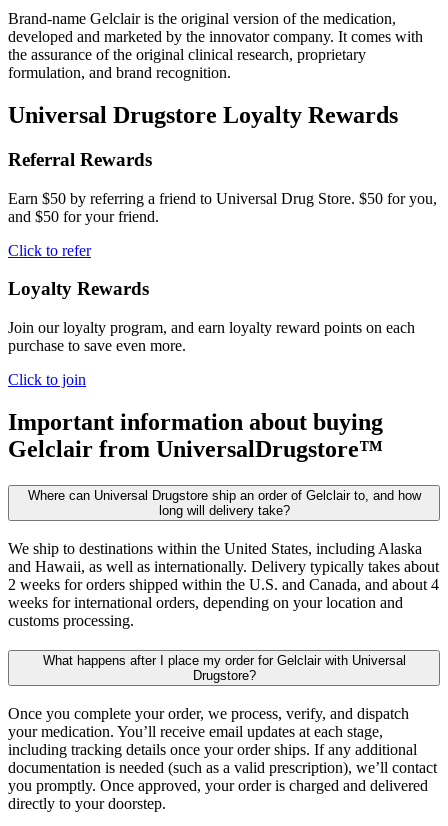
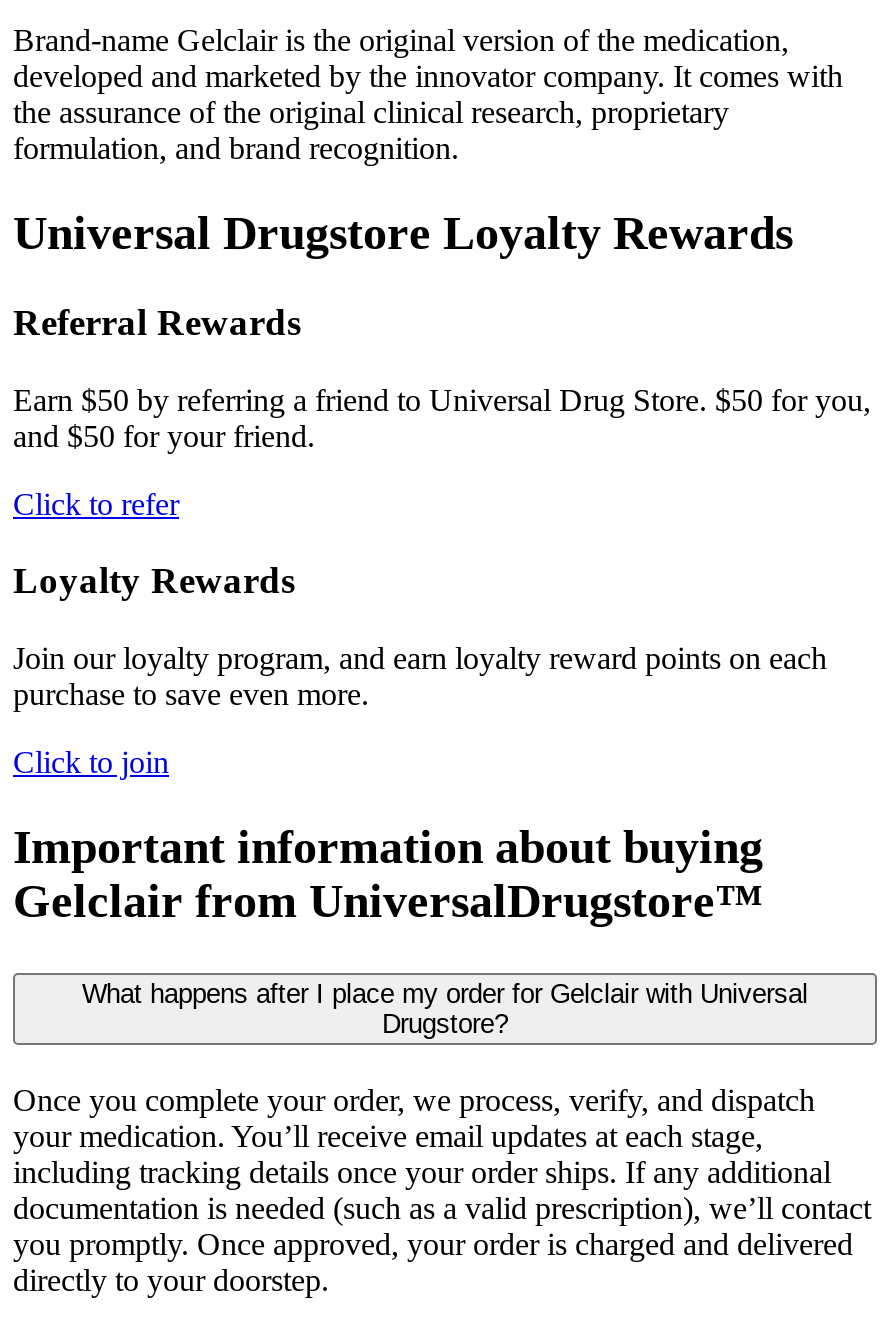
- Where can Universal Drugstore ship an order of Gelclair to, and how
- long will delivery take?
- We ship to destinations within the United States, including Alaska
- and Hawaii, as well as internationally. Delivery typically takes about
- 2 weeks for orders shipped within the U.S. and Canada, and about 4
- weeks for international orders, depending on your location and
- customs processing.
